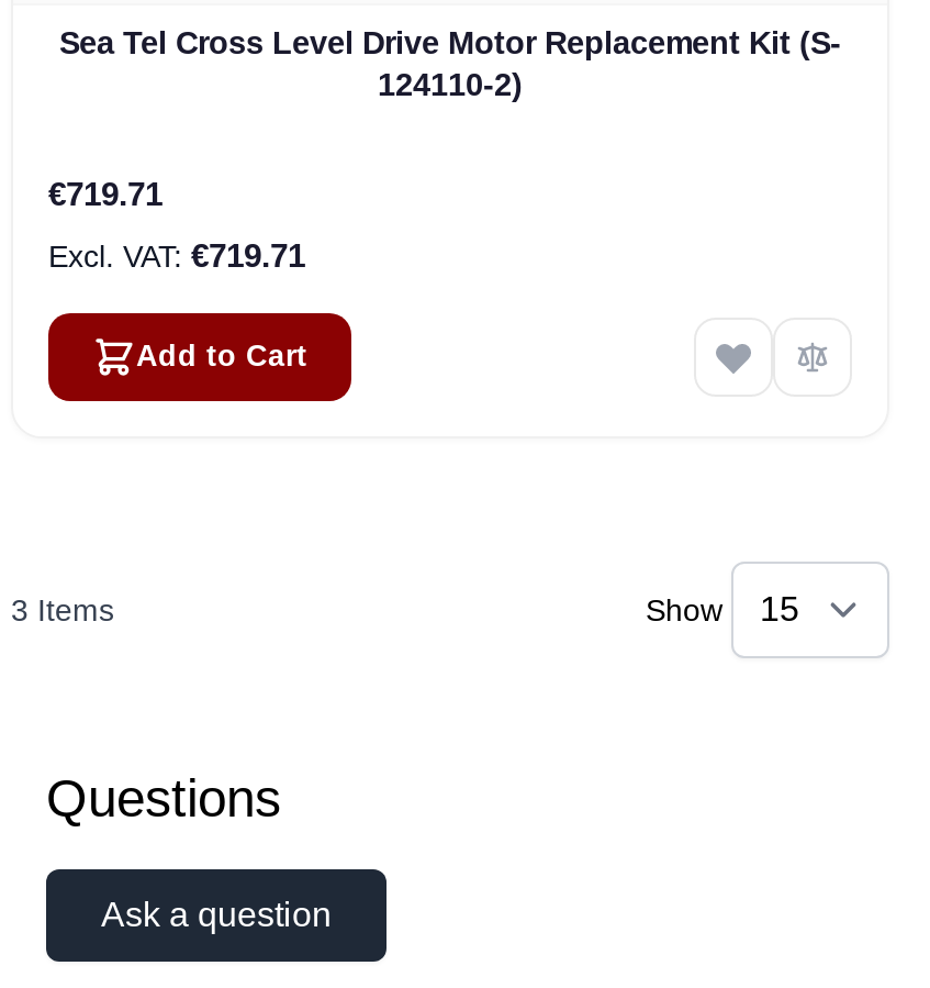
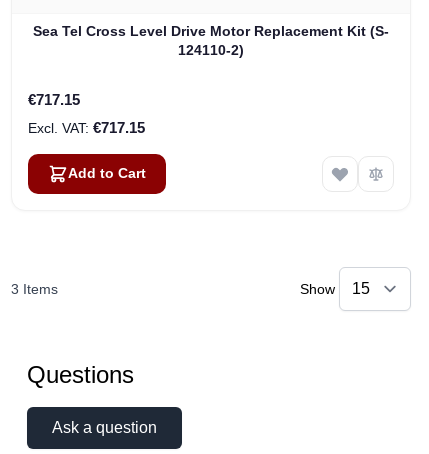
- €719.71
+ €717.15

- €719.71
+ €717.15
